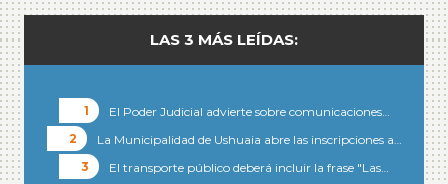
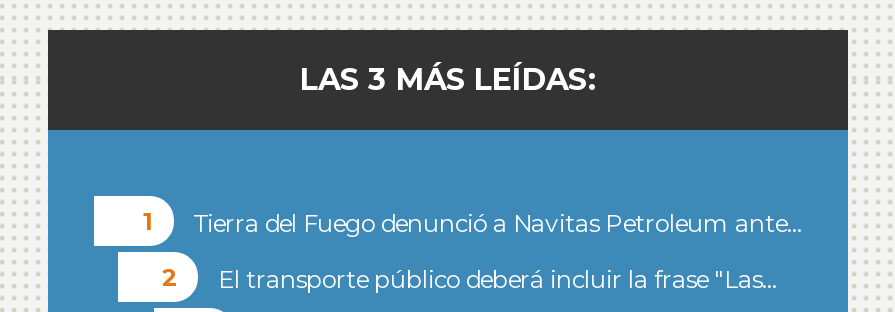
- El Poder Judicial advierte sobre comunicaciones…
- La Municipalidad de Ushuaia abre las inscripciones a…
+ Tierra del Fuego denunció a Navitas Petroleum ante…
